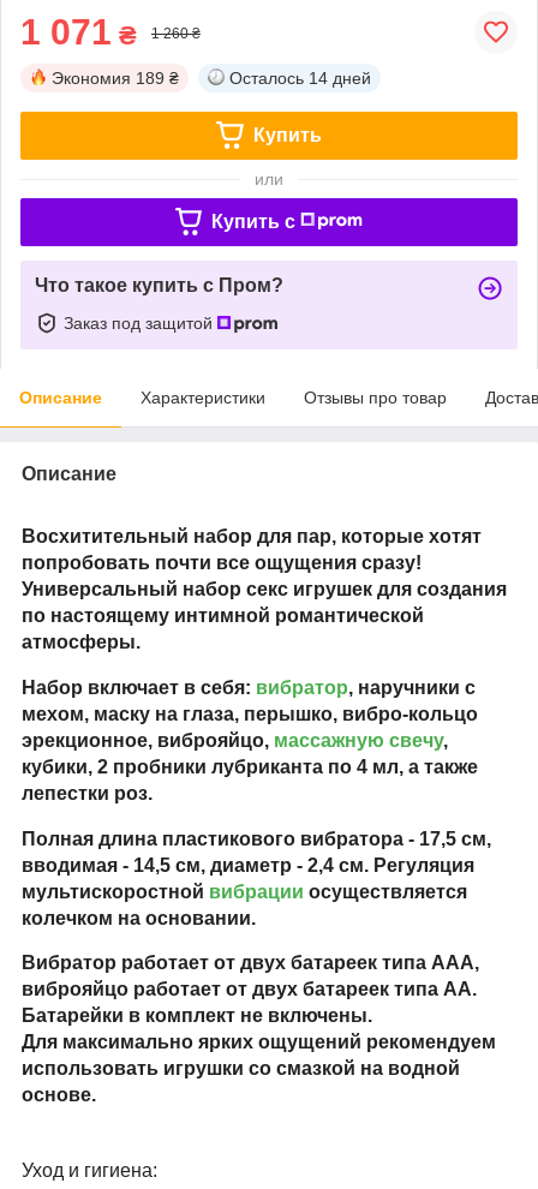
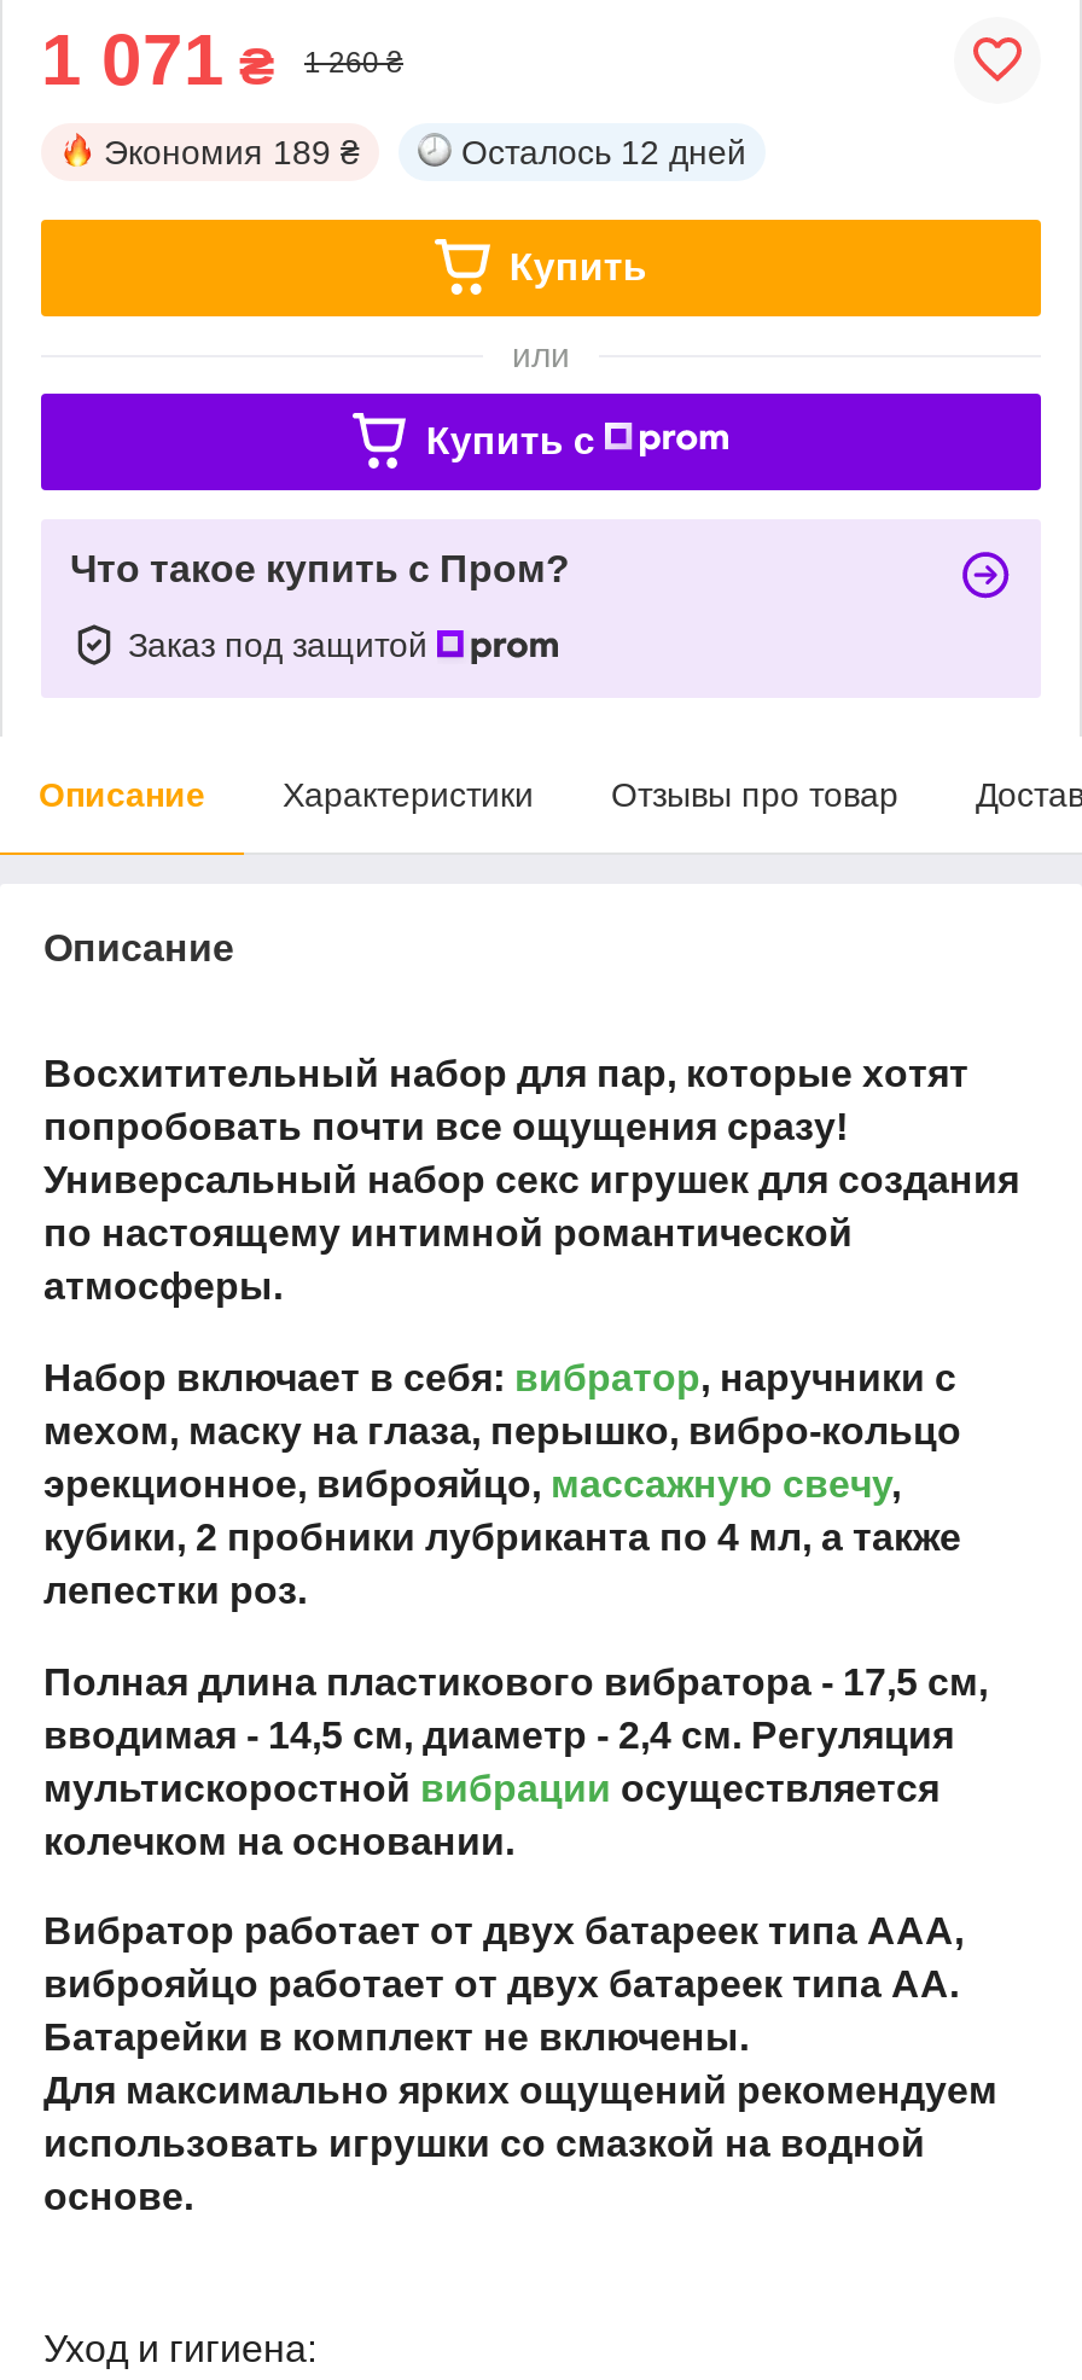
- Осталось 14 дней
+ Осталось 12 дней
